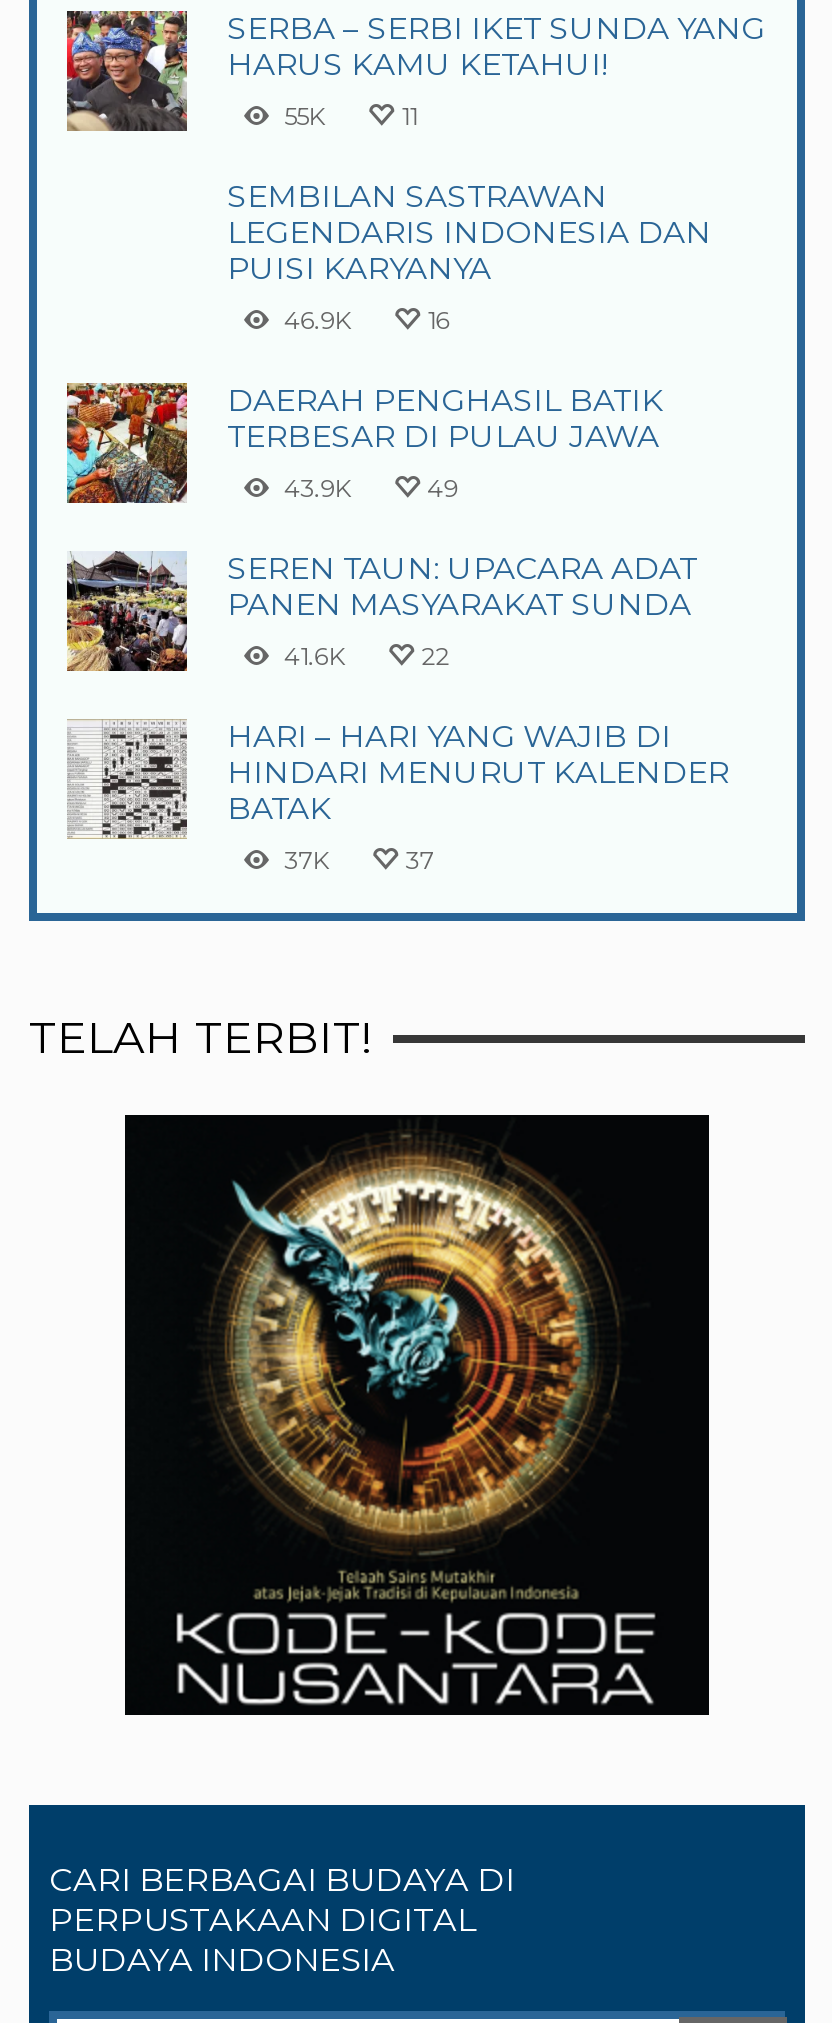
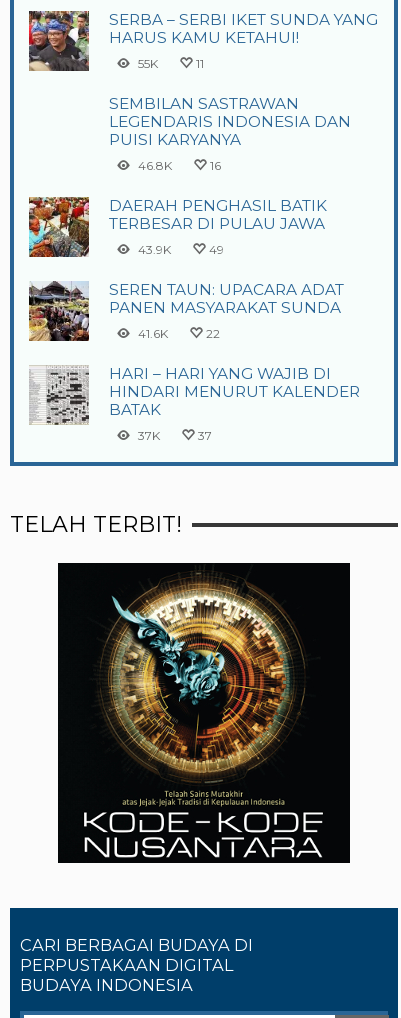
- 46.9K
+ 46.8K
